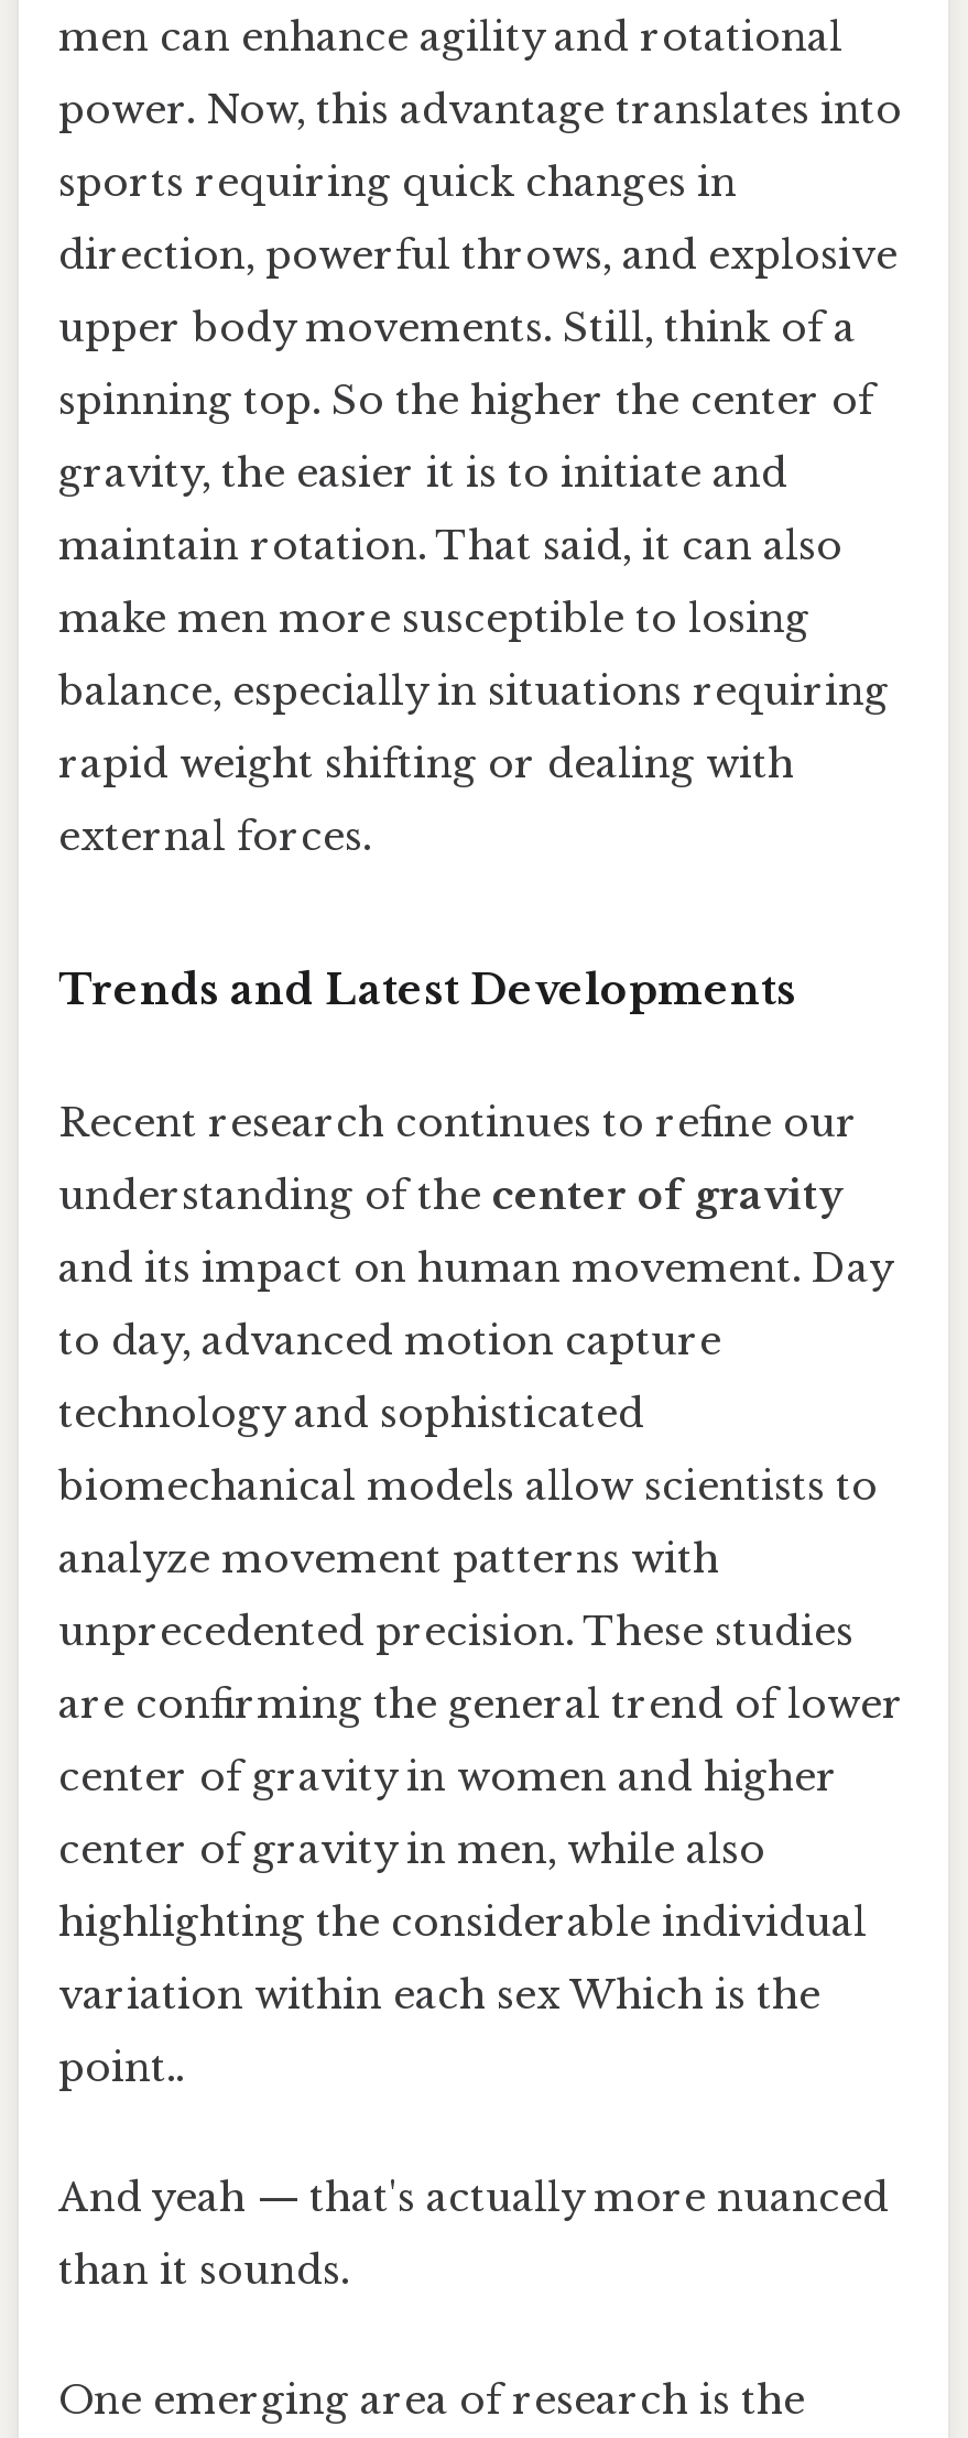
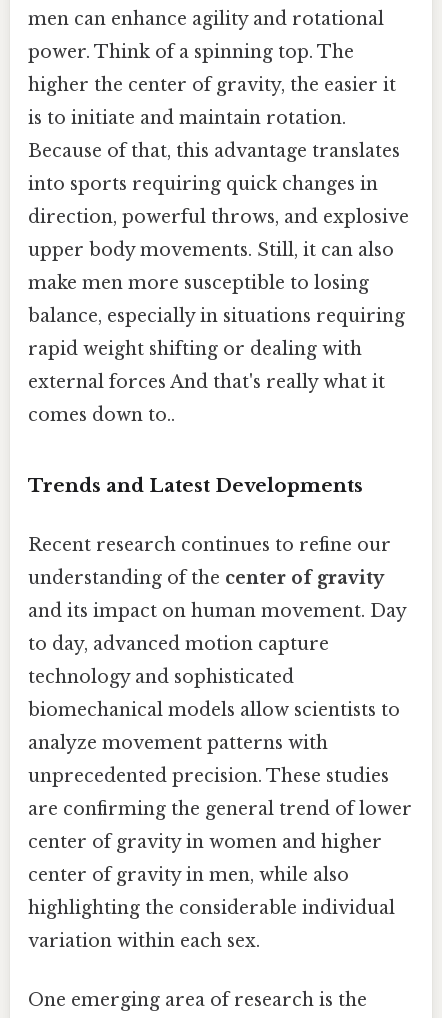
- power. Now, this advantage translates into
- sports requiring quick changes in
+ power. Think of a spinning top. The
+ higher the center of gravity, the easier it
+ is to initiate and maintain rotation.
+ Because of that, this advantage translates
+ into sports requiring quick changes in

moved down: direction, powerful throws, and explosive

- upper body movements. Still, think of a
- spinning top. So the higher the center of
- gravity, the easier it is to initiate and
- maintain rotation. That said, it can also
+ upper body movements. Still, it can also

- external forces.
+ external forces And that's really what it
+ comes down to..

moved down: Trends and Latest Developments | Recent research continues to refine our | understanding of the center of gravity | ... | center of gravity in men, while also | highlighting the considerable individual

- variation within each sex Which is the
- point..
- And yeah — that's actually more nuanced
- than it sounds.
+ variation within each sex.
